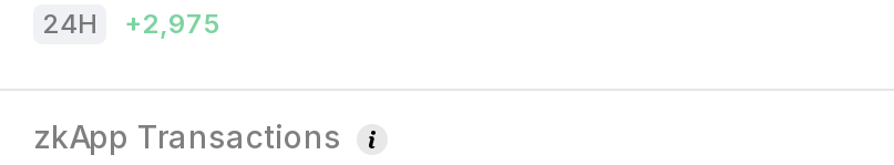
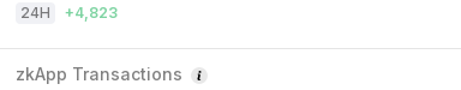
- 24H +2,975
+ 24H +4,823
